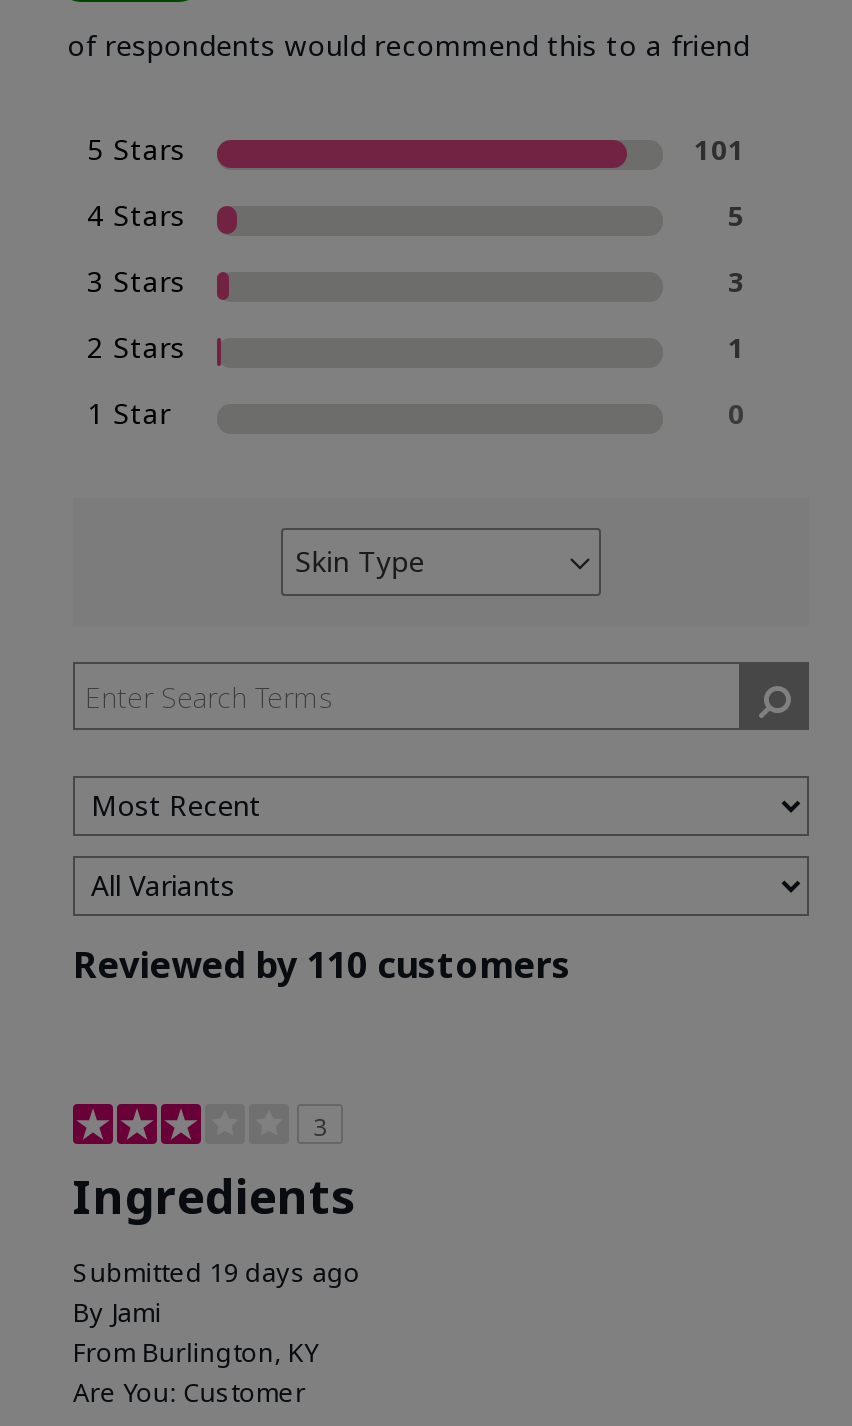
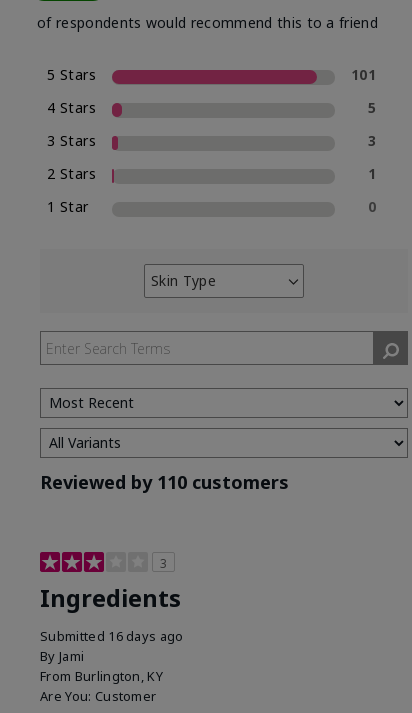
- Submitted 19 days ago
+ Submitted 16 days ago
